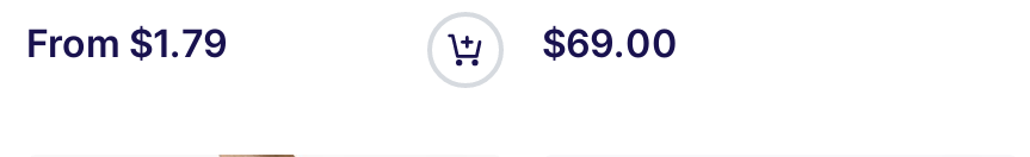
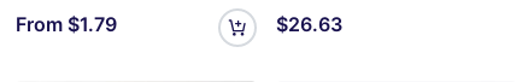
- $69.00
+ $26.63
